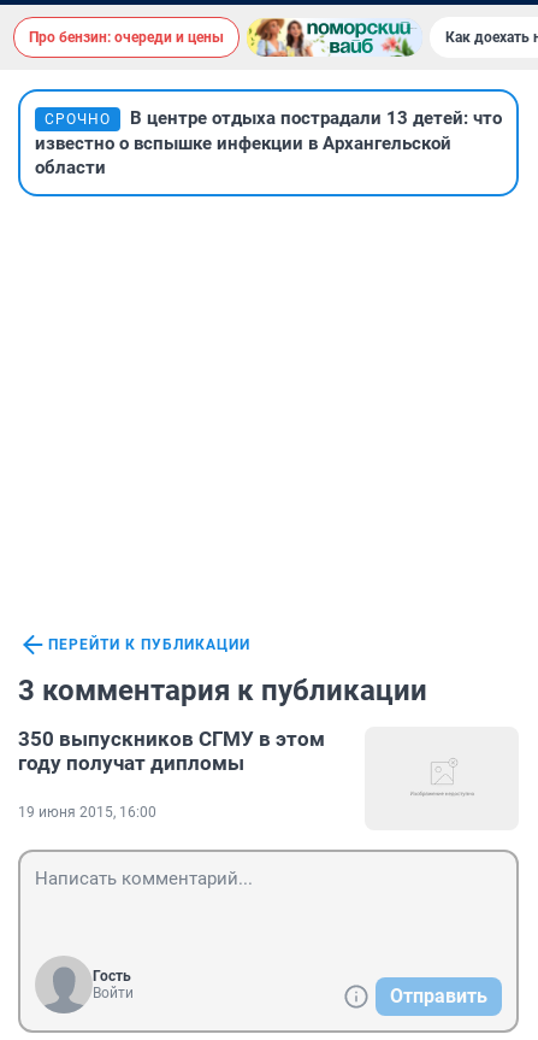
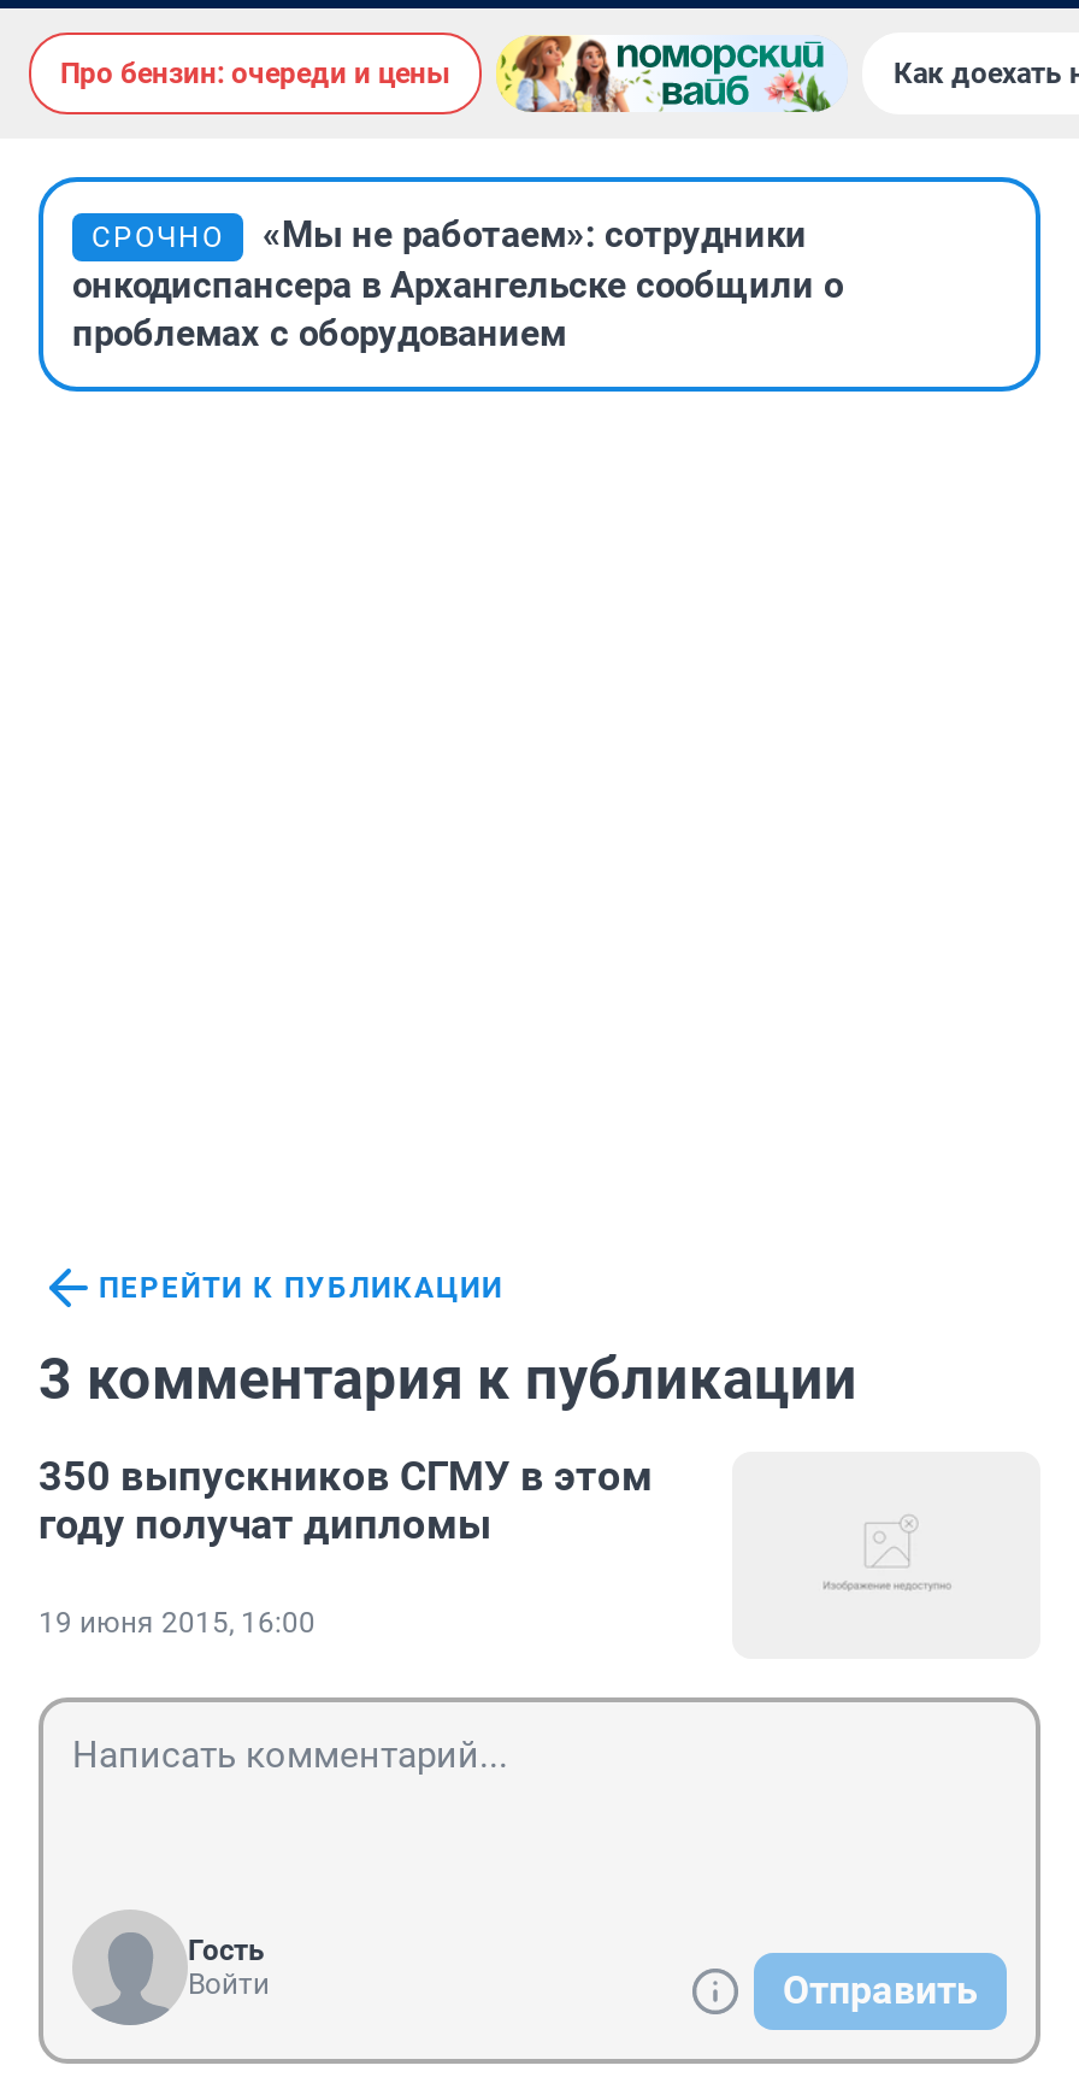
- В центре отдыха пострадали 13 детей: что
- известно о вспышке инфекции в Архангельской
- области
+ «Мы не работаем»: сотрудники
+ онкодиспансера в Архангельске сообщили о
+ проблемах с оборудованием
